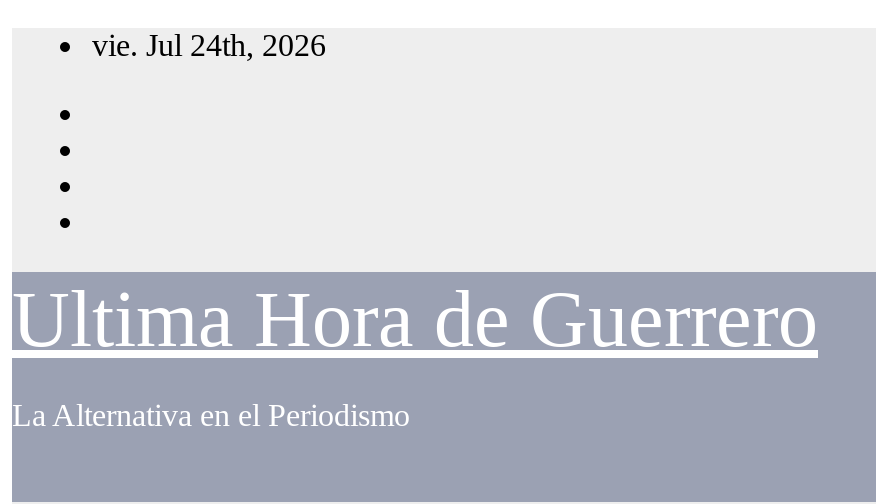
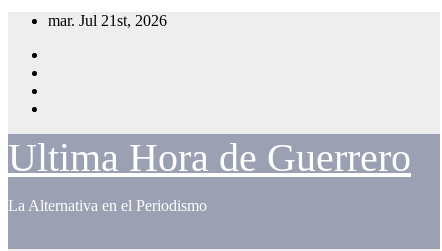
- vie. Jul 24th, 2026
+ mar. Jul 21st, 2026
